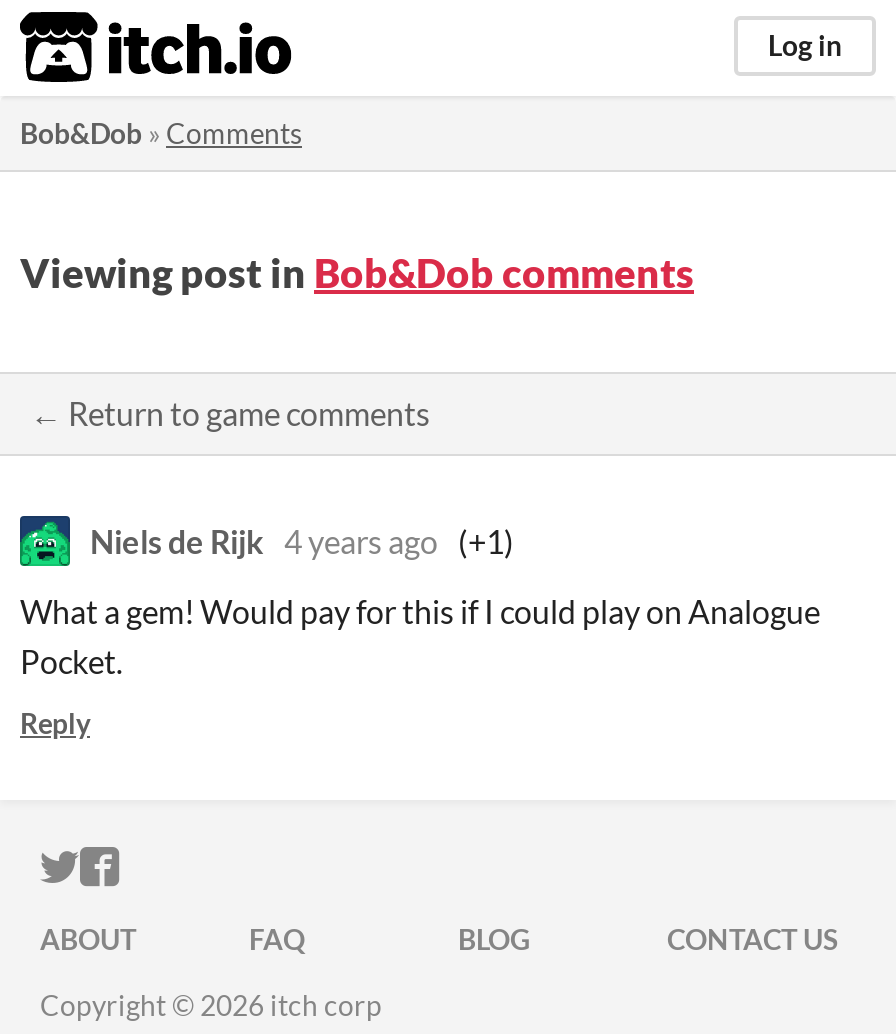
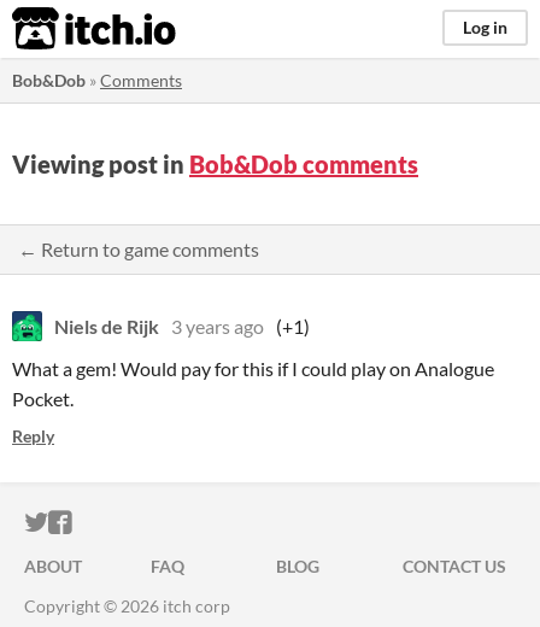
- Niels de Rijk 4 years ago (+1)
+ Niels de Rijk 3 years ago (+1)
